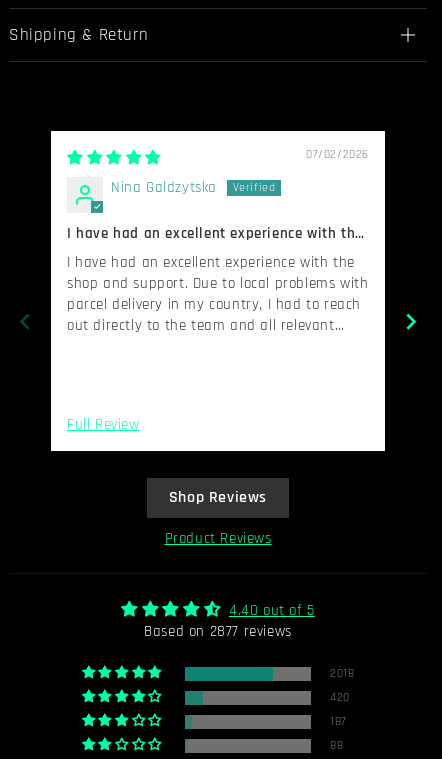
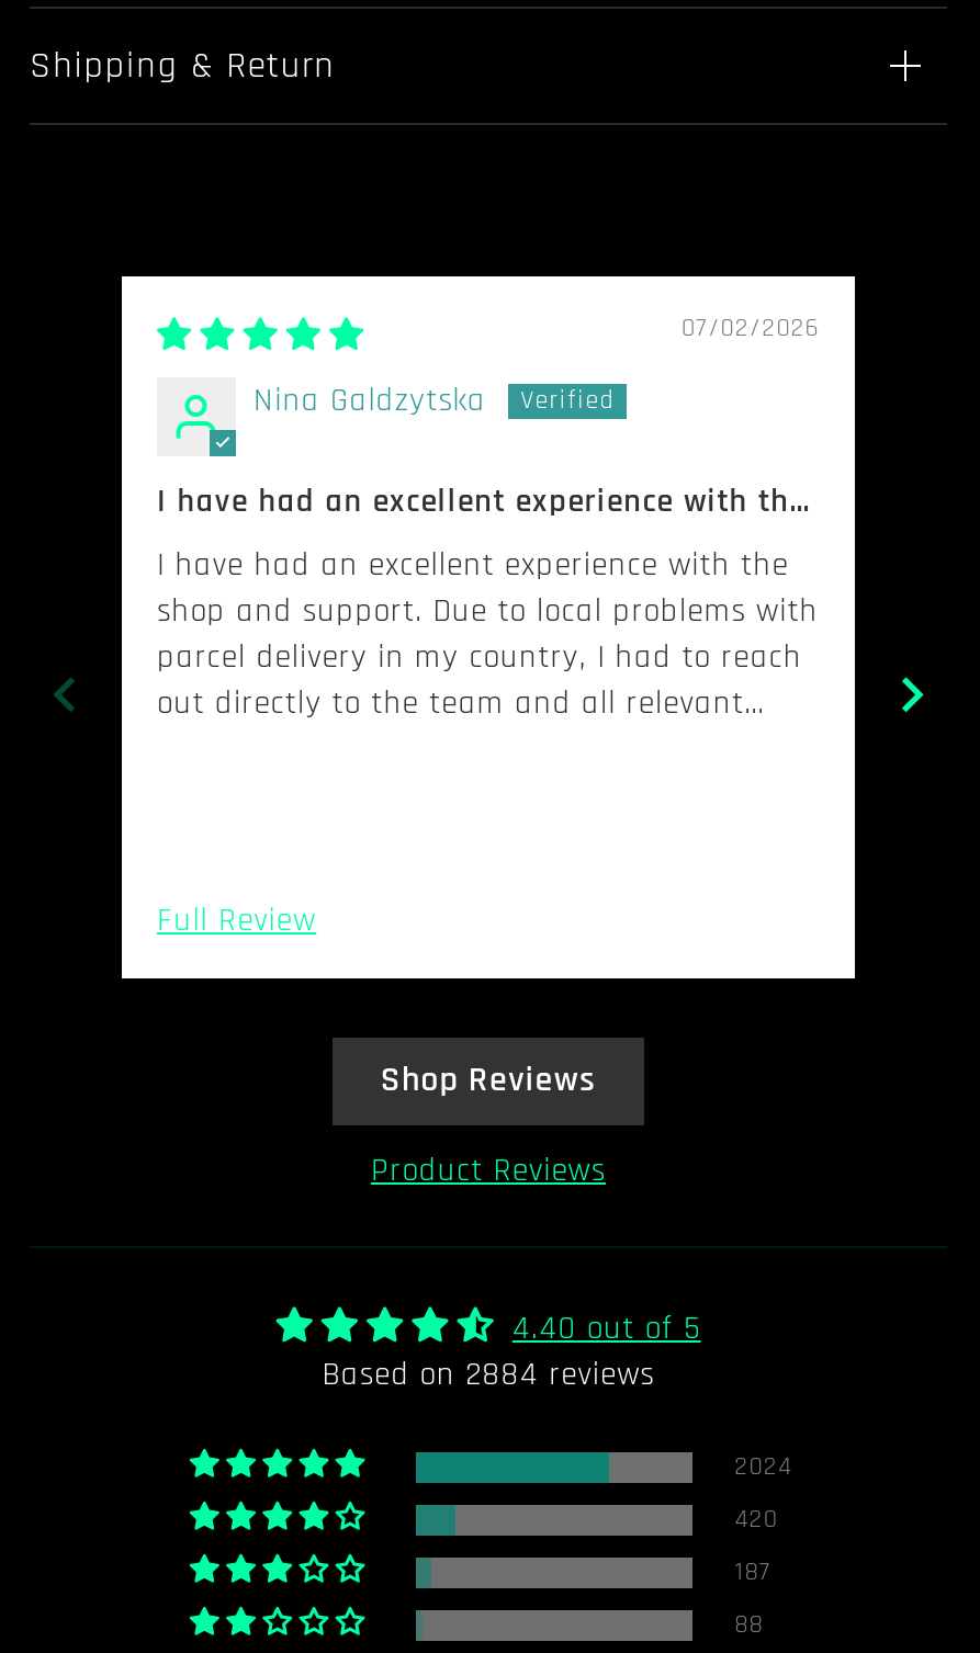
- Based on 2877 reviews
+ Based on 2884 reviews

- 2018
+ 2024
